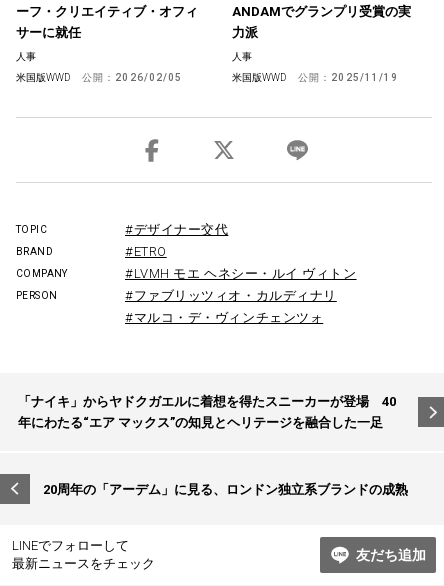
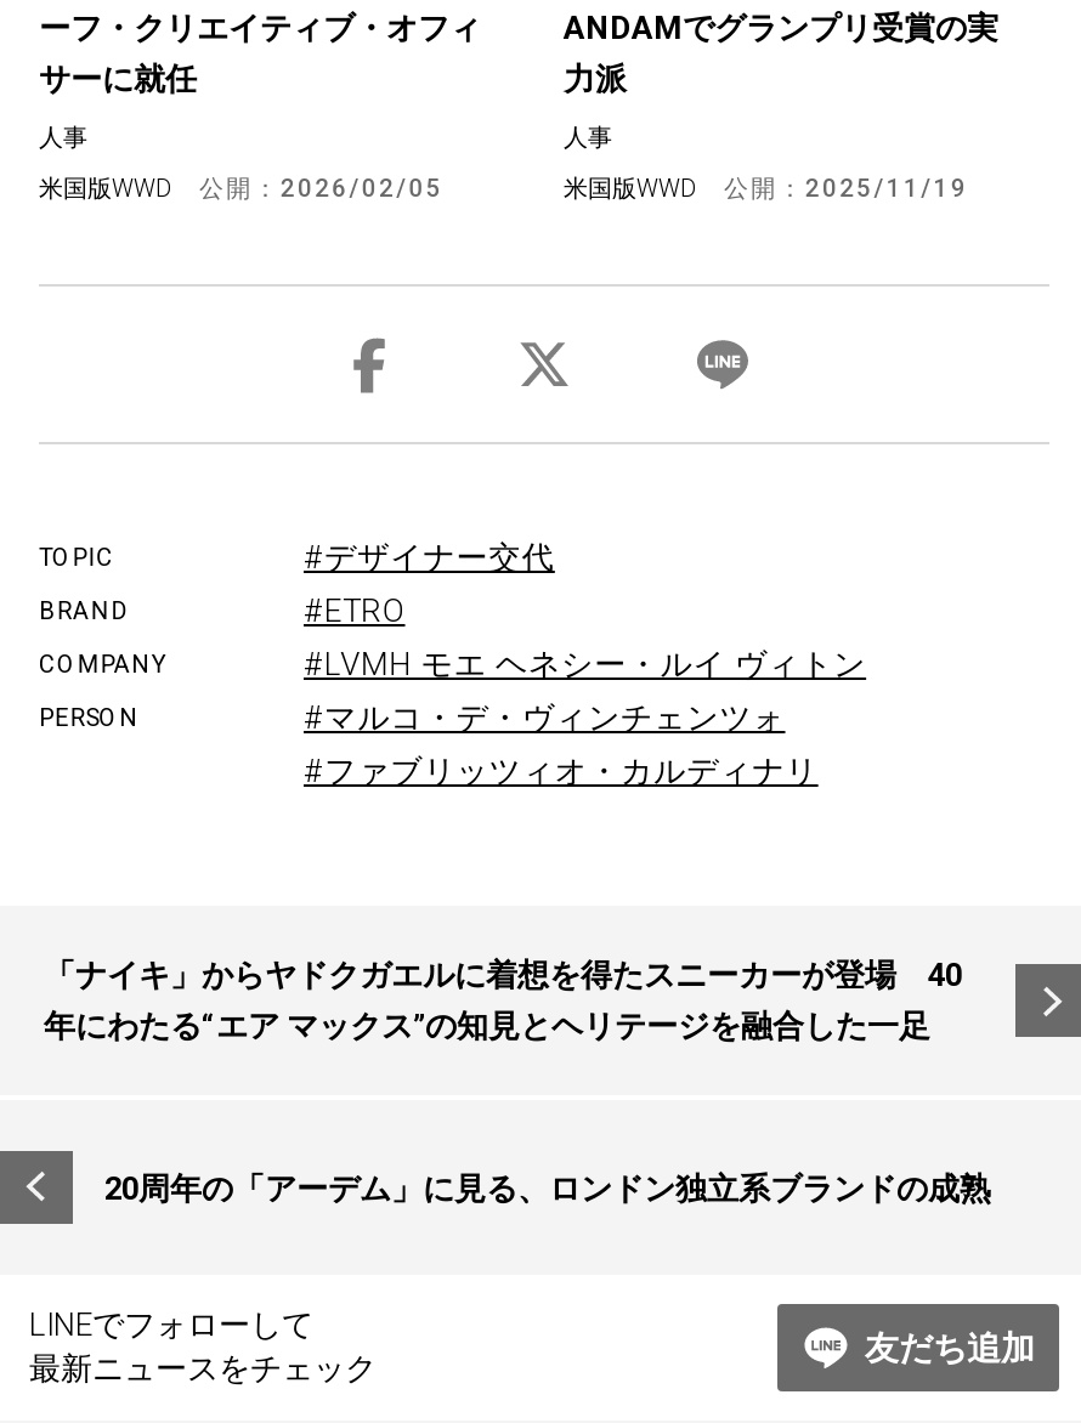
moved down: #ファブリッツィオ・カルディナリ

moved up: #マルコ・デ・ヴィンチェンツォ
